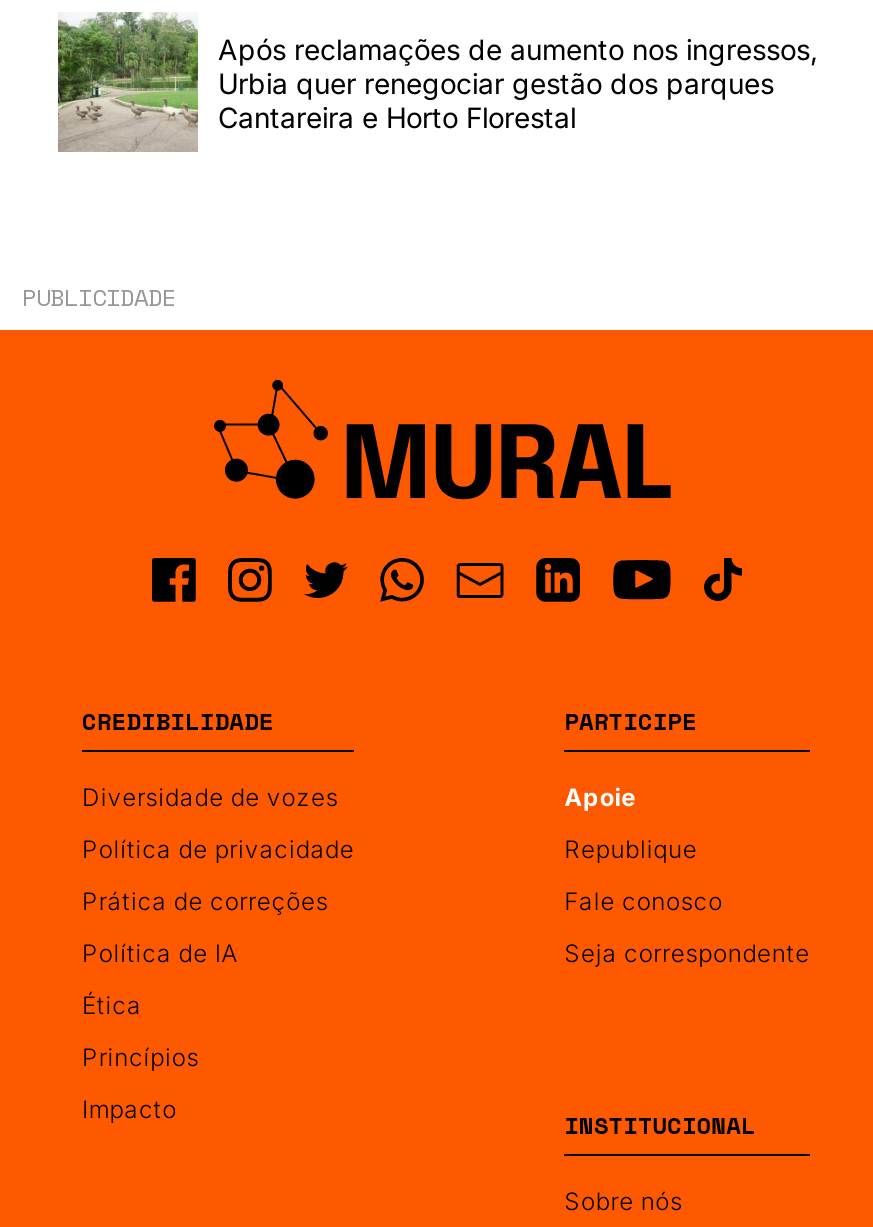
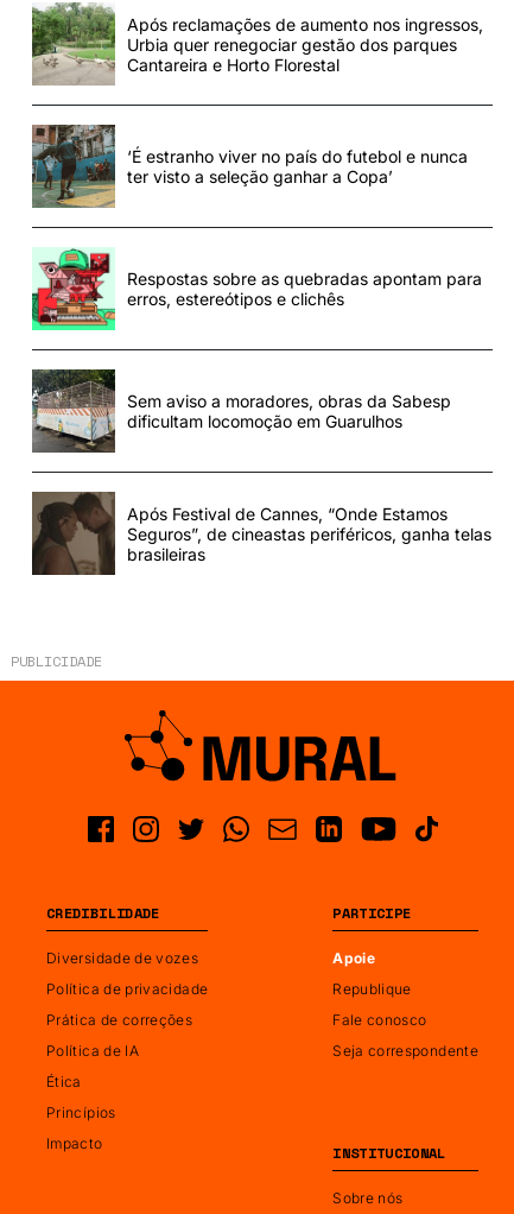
+ [image]
+ ‘É estranho viver no país do futebol e nunca
+ ter visto a seleção ganhar a Copa’

+ [image]
+ Respostas sobre as quebradas apontam para
+ erros, estereótipos e clichês

+ [image]
+ Sem aviso a moradores, obras da Sabesp
+ dificultam locomoção em Guarulhos

+ [image]
+ Após Festival de Cannes, “Onde Estamos
+ Seguros”, de cineastas periféricos, ganha telas
+ brasileiras
